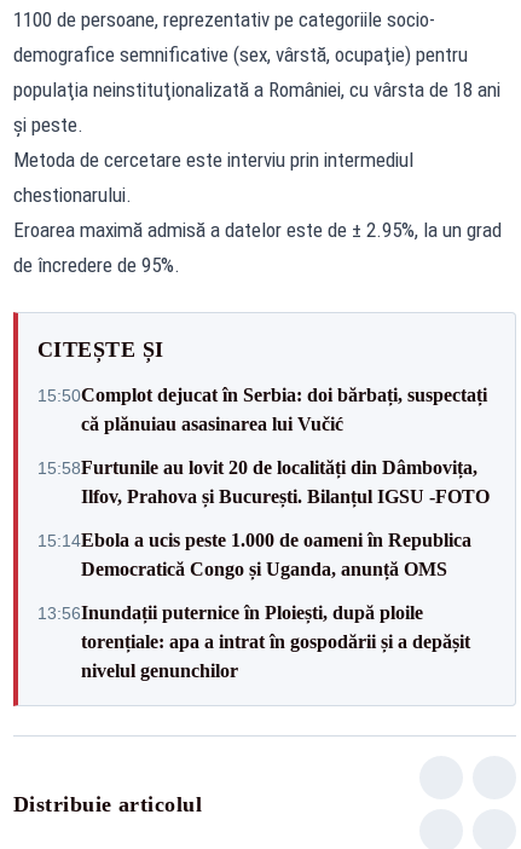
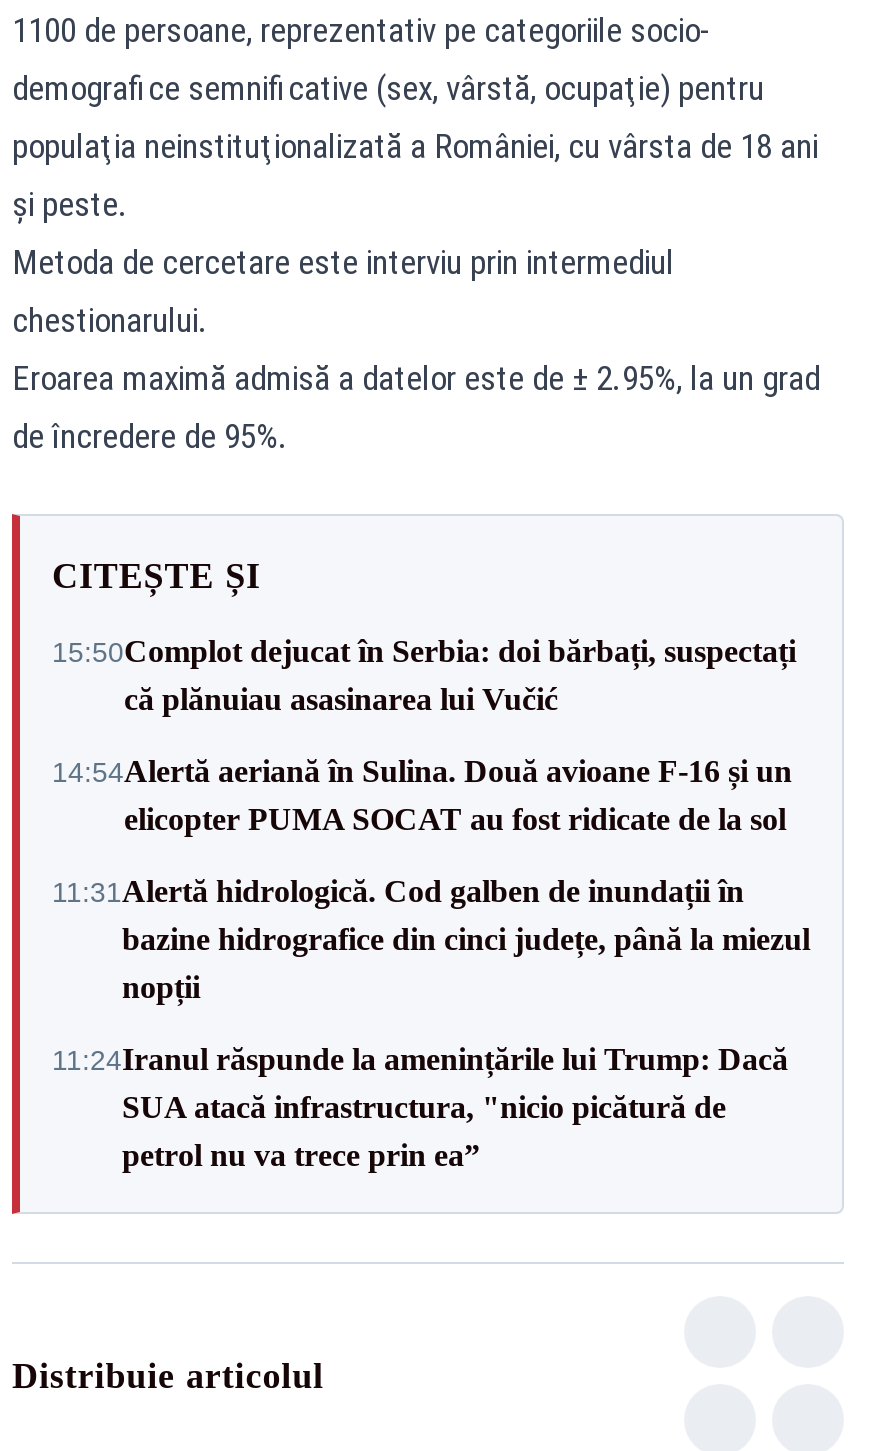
- 15:58Furtunile au lovit 20 de localități din Dâmbovița,
- Ilfov, Prahova și București. Bilanțul IGSU -FOTO
+ 14:54Alertă aeriană în Sulina. Două avioane F-16 și un
+ elicopter PUMA SOCAT au fost ridicate de la sol

- 15:14Ebola a ucis peste 1.000 de oameni în Republica
- Democratică Congo și Uganda, anunță OMS
+ 11:31Alertă hidrologică. Cod galben de inundații în
+ bazine hidrografice din cinci județe, până la miezul
+ nopții

- 13:56Inundații puternice în Ploiești, după ploile
- torențiale: apa a intrat în gospodării și a depășit
- nivelul genunchilor
+ 11:24Iranul răspunde la amenințările lui Trump: Dacă
+ SUA atacă infrastructura, "nicio picătură de
+ petrol nu va trece prin ea”
